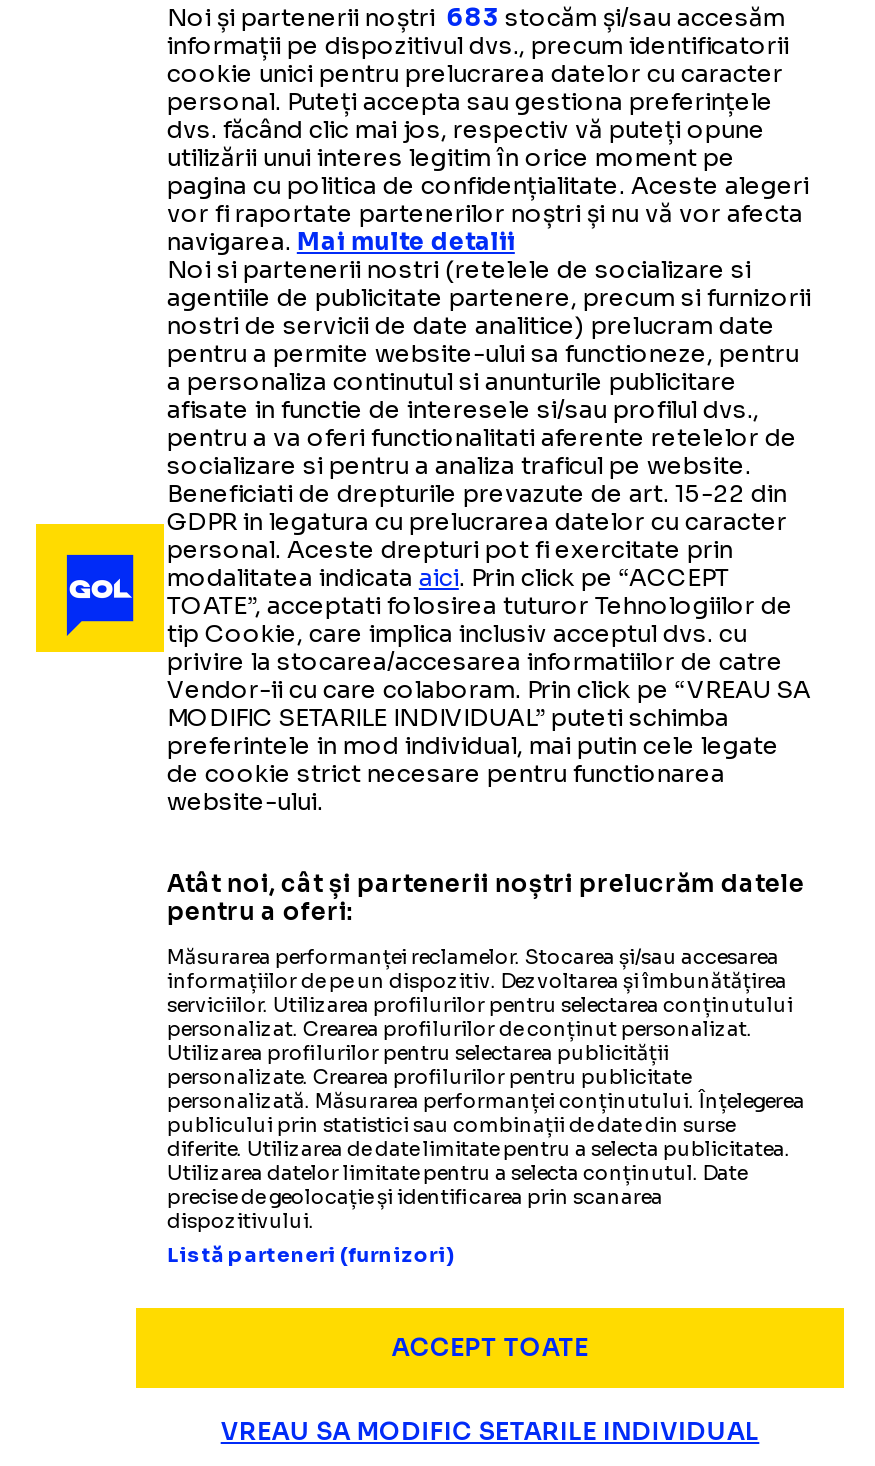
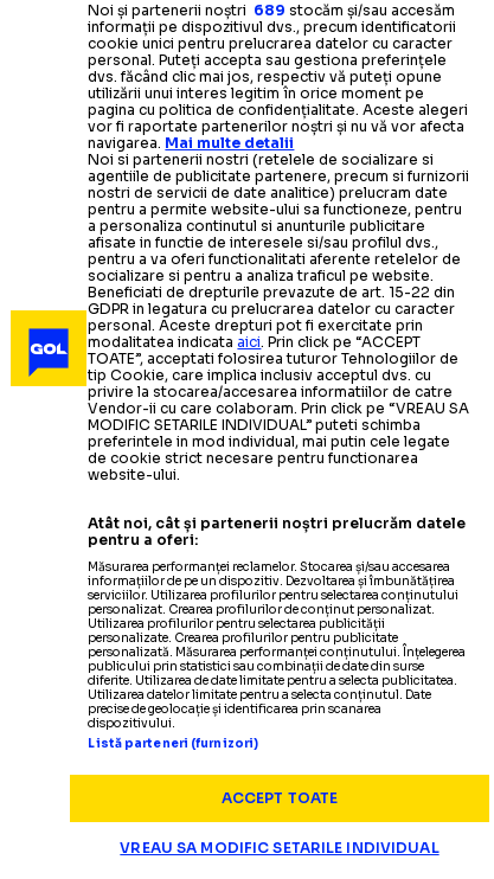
- Noi și partenerii noștri 683 stocăm și/sau accesăm
+ Noi și partenerii noștri 689 stocăm și/sau accesăm
